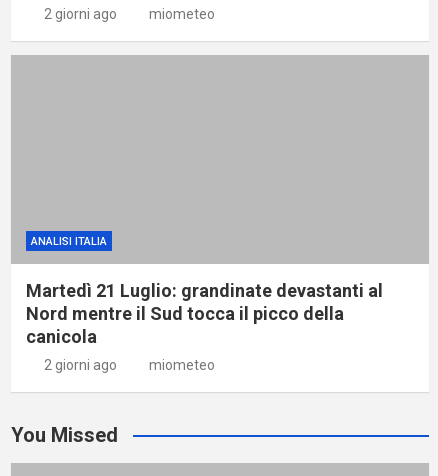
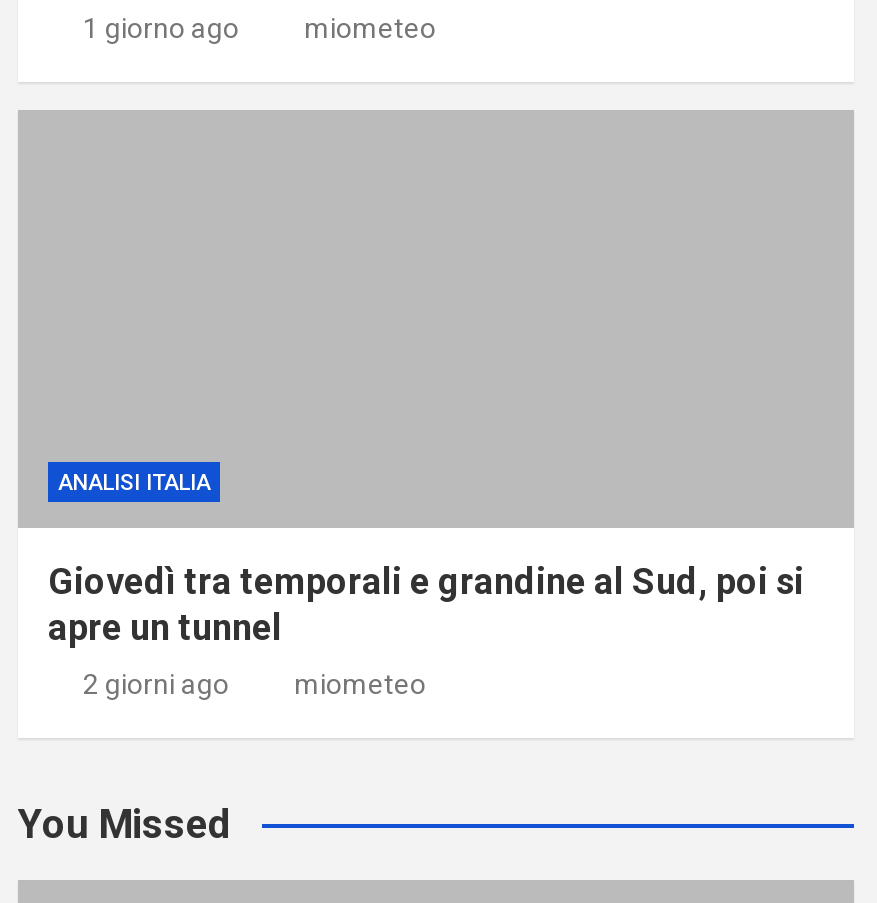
- 2 giorni ago
+ 1 giorno ago

- Martedì 21 Luglio: grandinate devastanti al
- Nord mentre il Sud tocca il picco della
- canicola
+ Giovedì tra temporali e grandine al Sud, poi si
+ apre un tunnel
